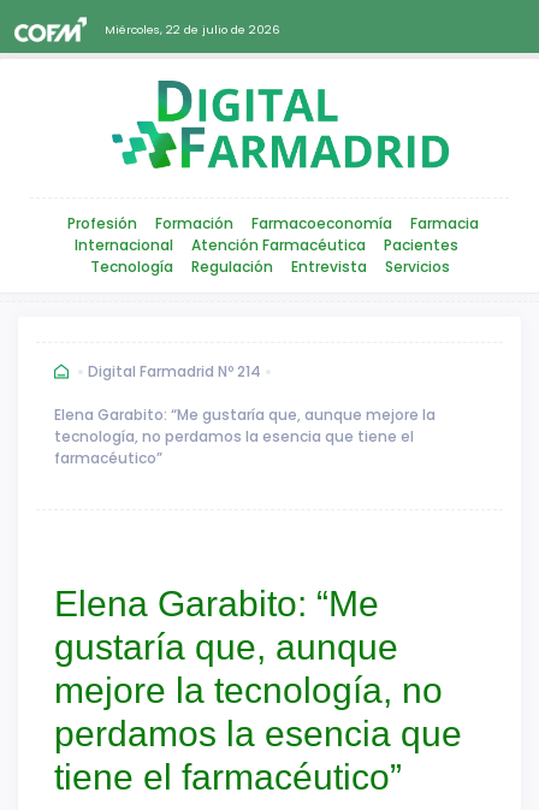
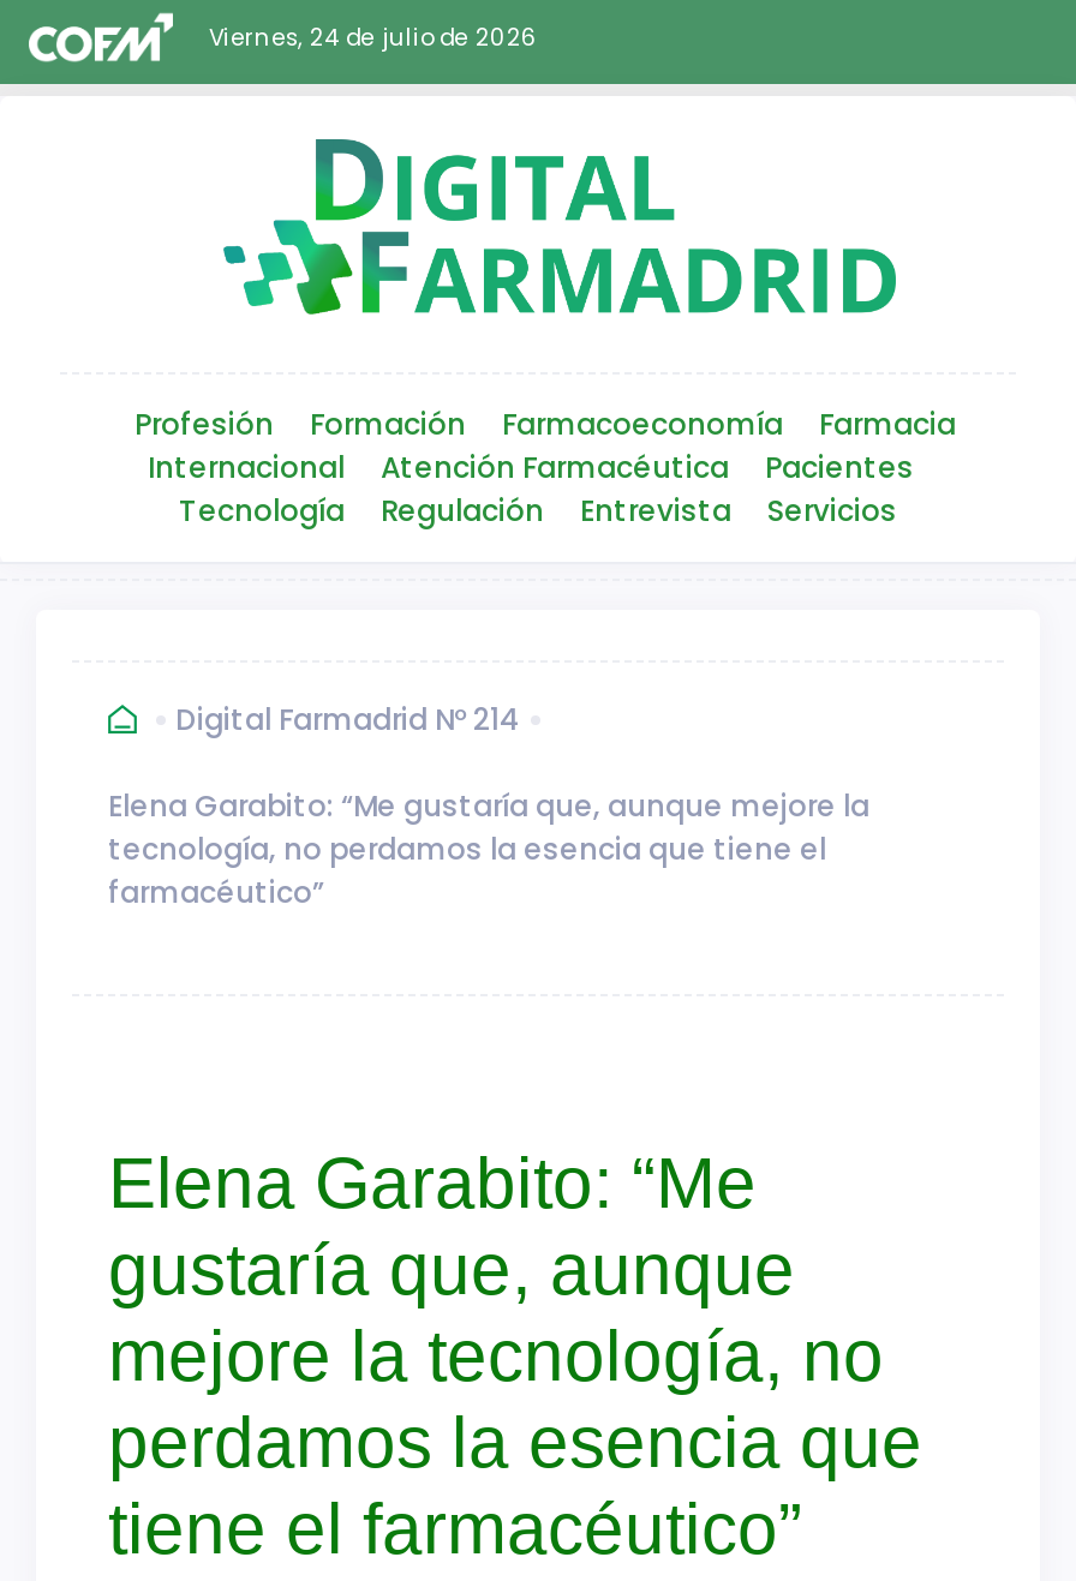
- Miércoles, 22 de julio de 2026
+ Viernes, 24 de julio de 2026
